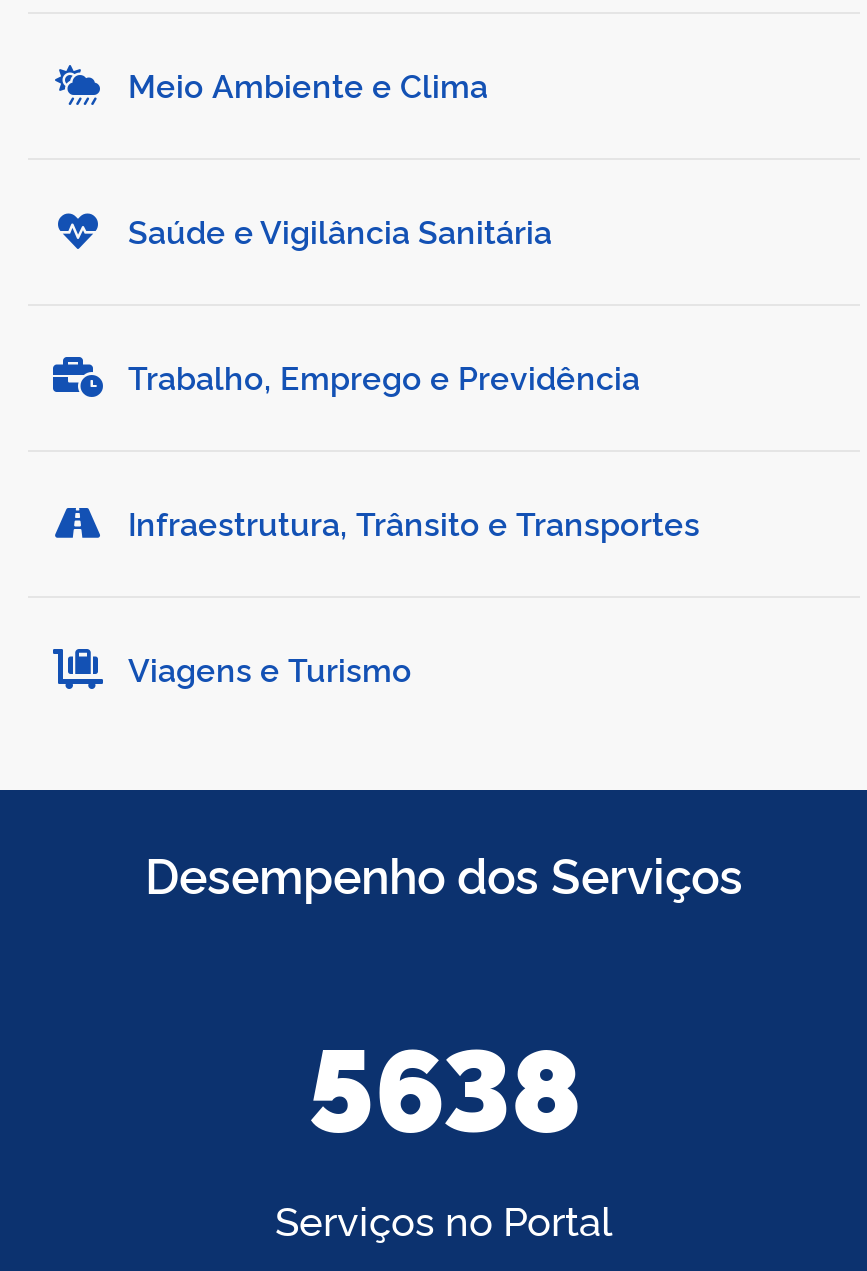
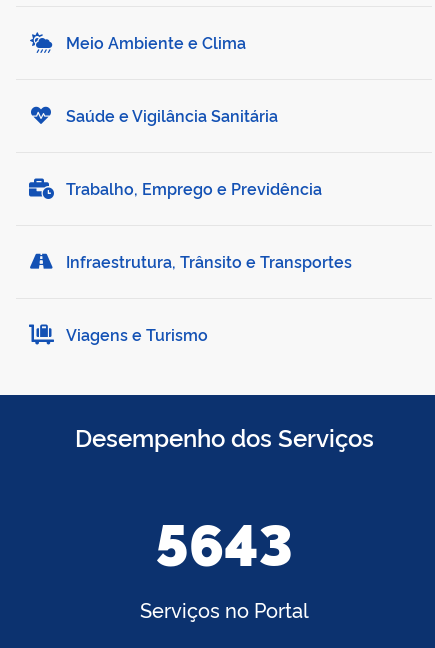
- 5638
+ 5643
